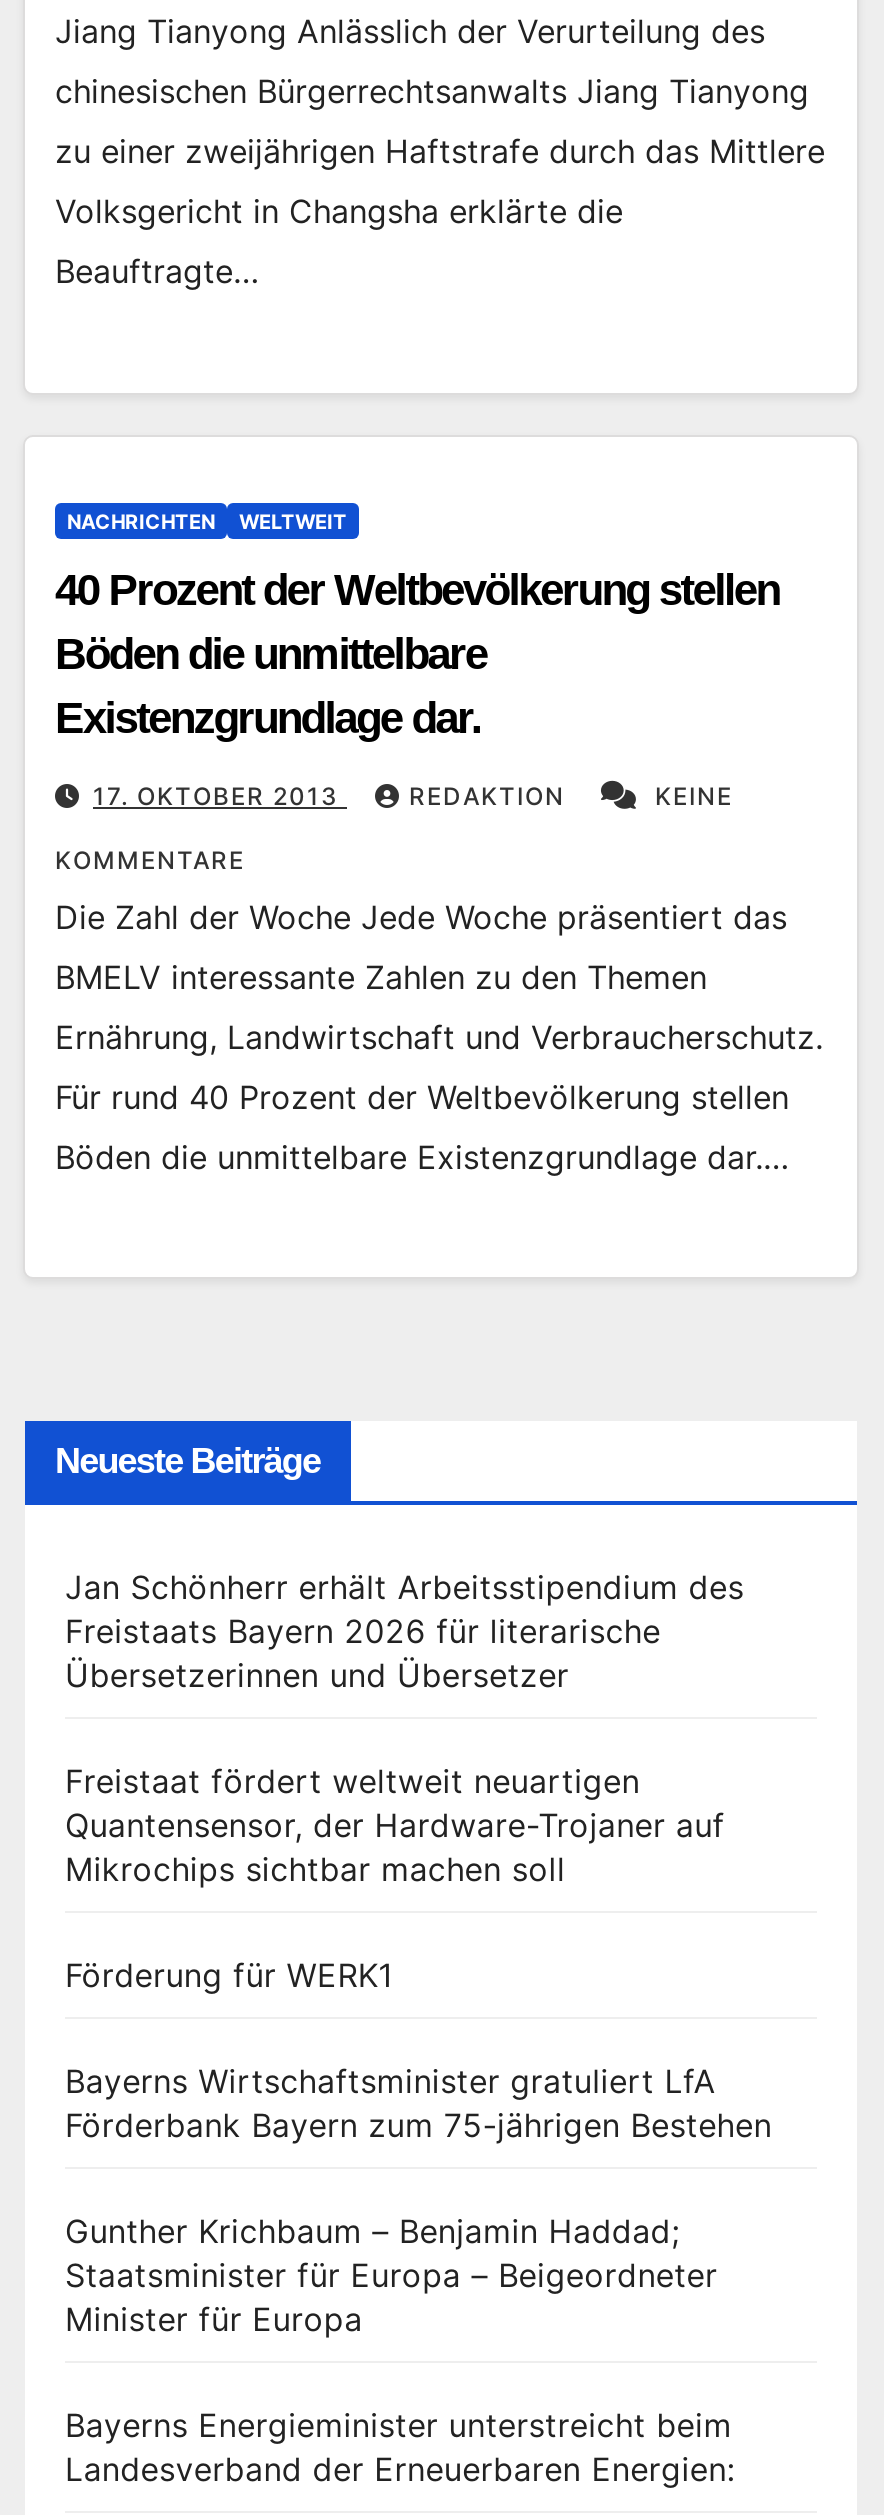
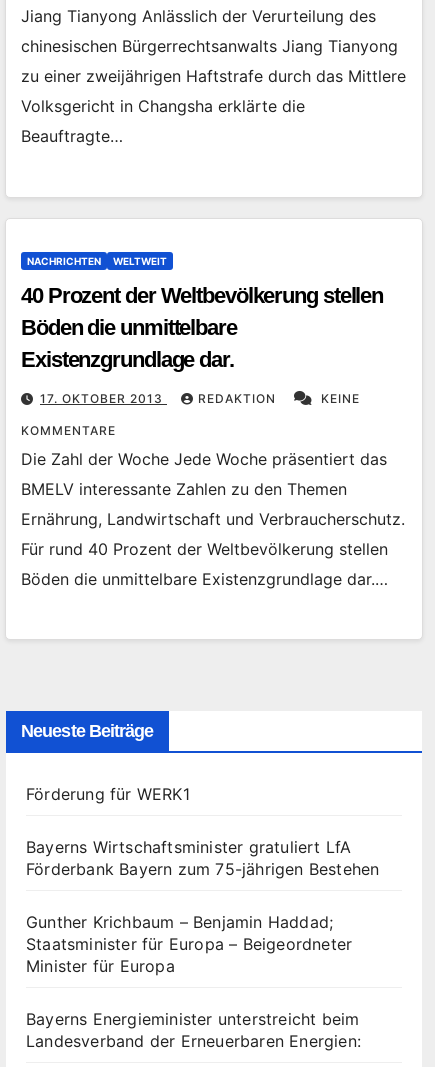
- Jan Schönherr erhält Arbeitsstipendium des
- Freistaats Bayern 2026 für literarische
- Übersetzerinnen und Übersetzer
- Freistaat fördert weltweit neuartigen
- Quantensensor, der Hardware-Trojaner auf
- Mikrochips sichtbar machen soll
